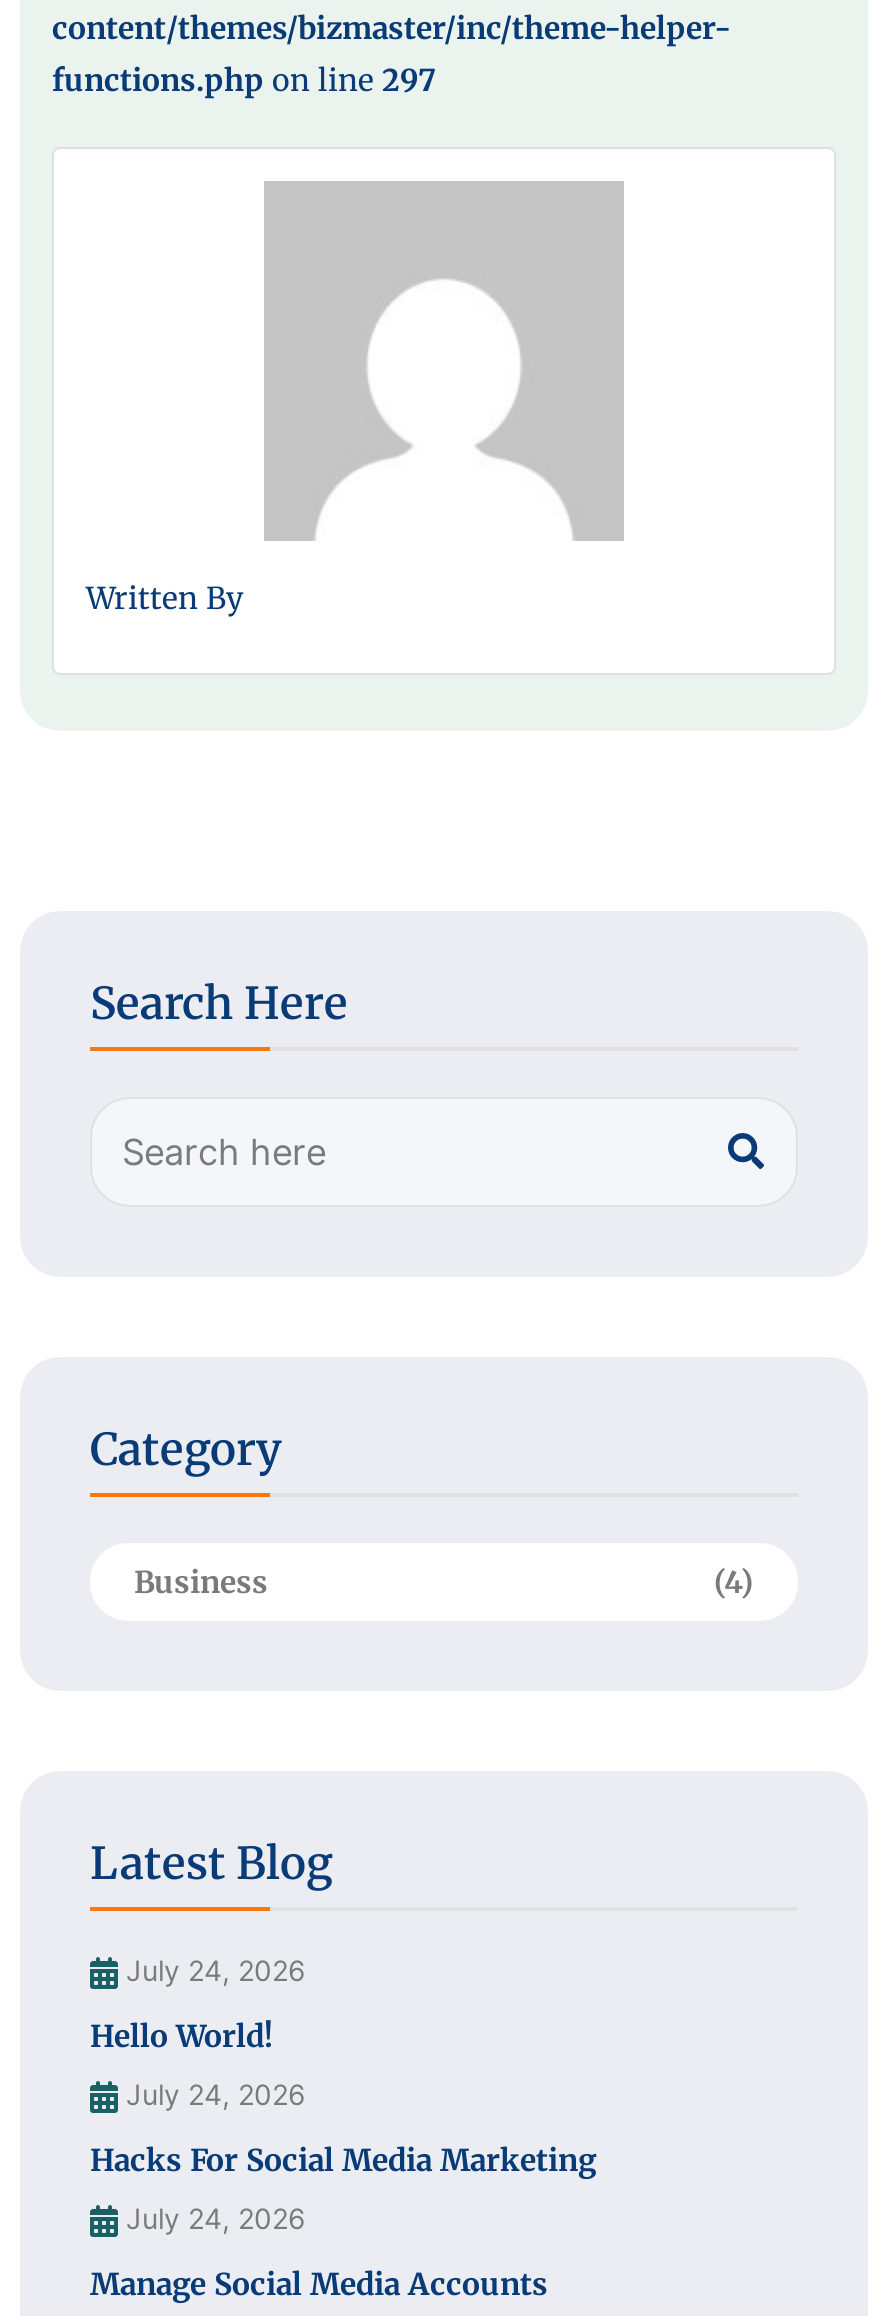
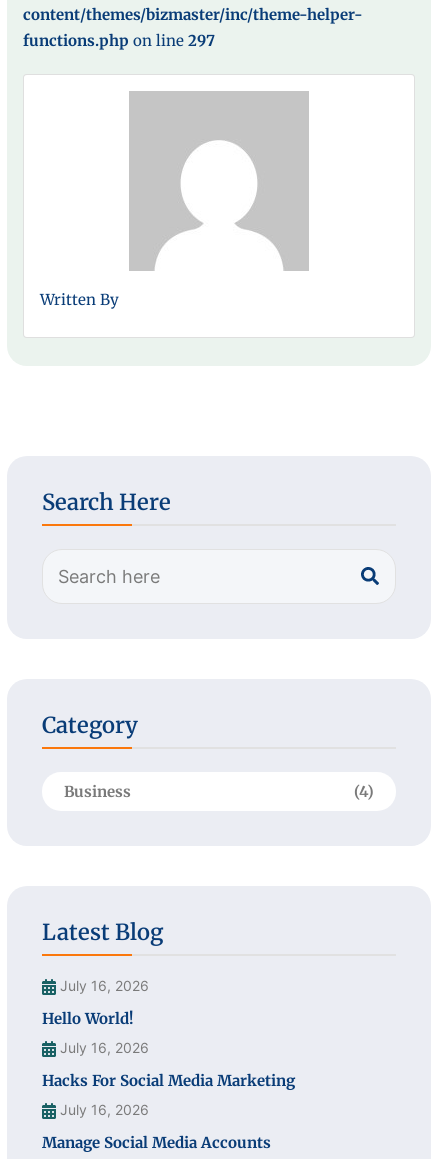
- July 24, 2026
+ July 16, 2026

- July 24, 2026
+ July 16, 2026

- July 24, 2026
+ July 16, 2026
